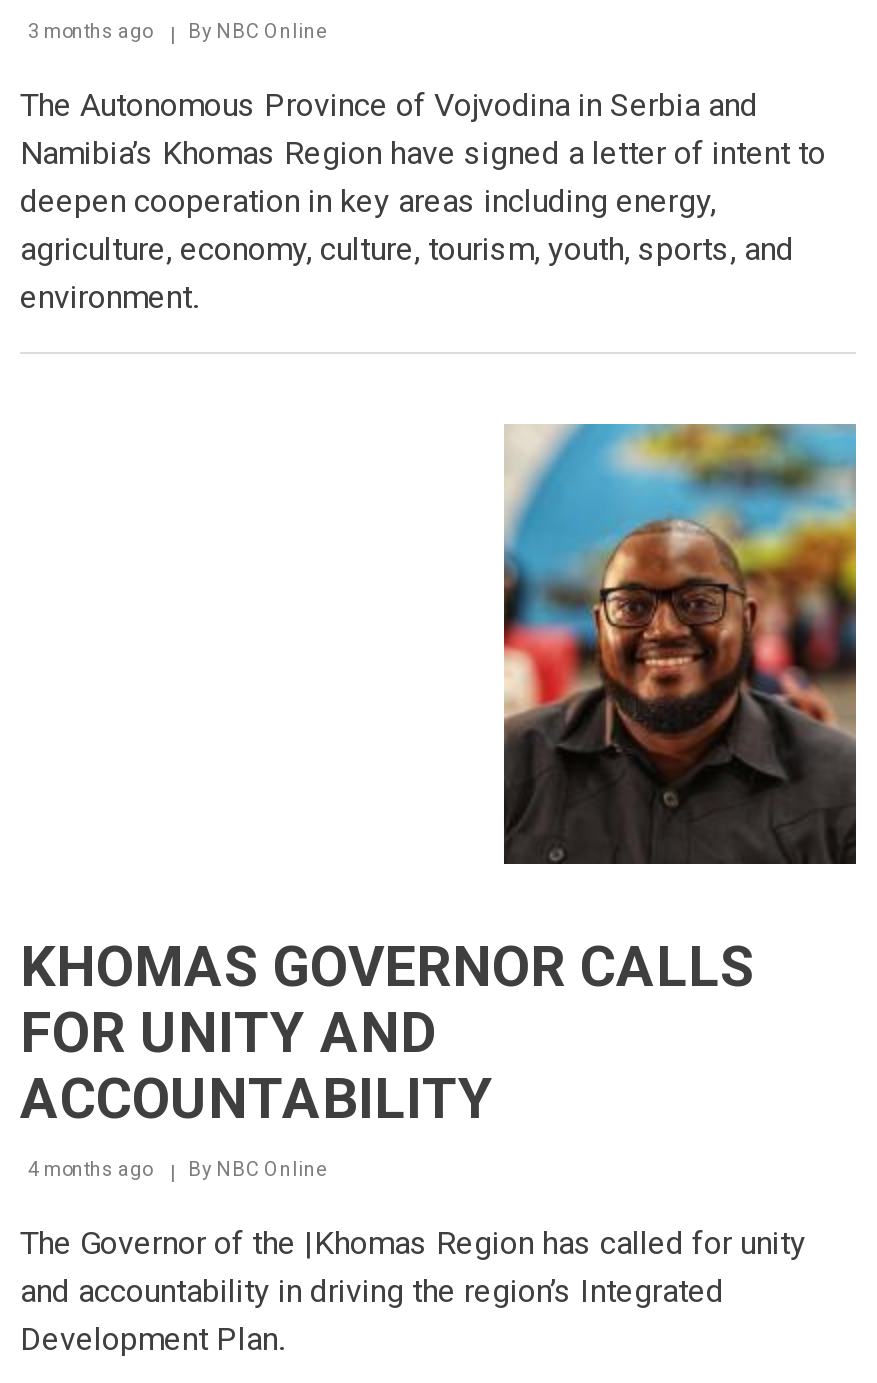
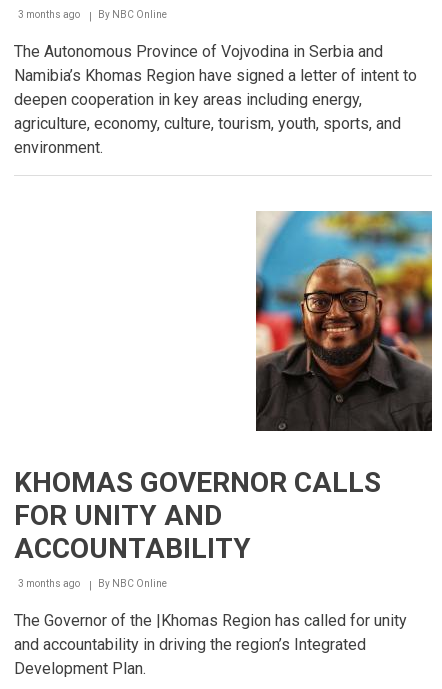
- 4 months ago By NBC Online
+ 3 months ago By NBC Online
